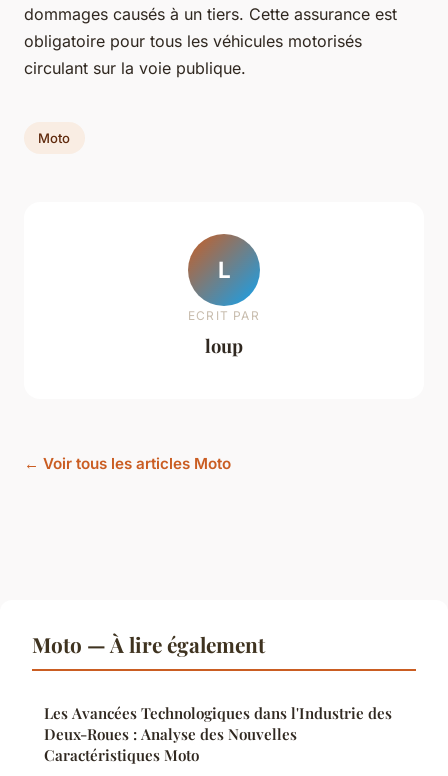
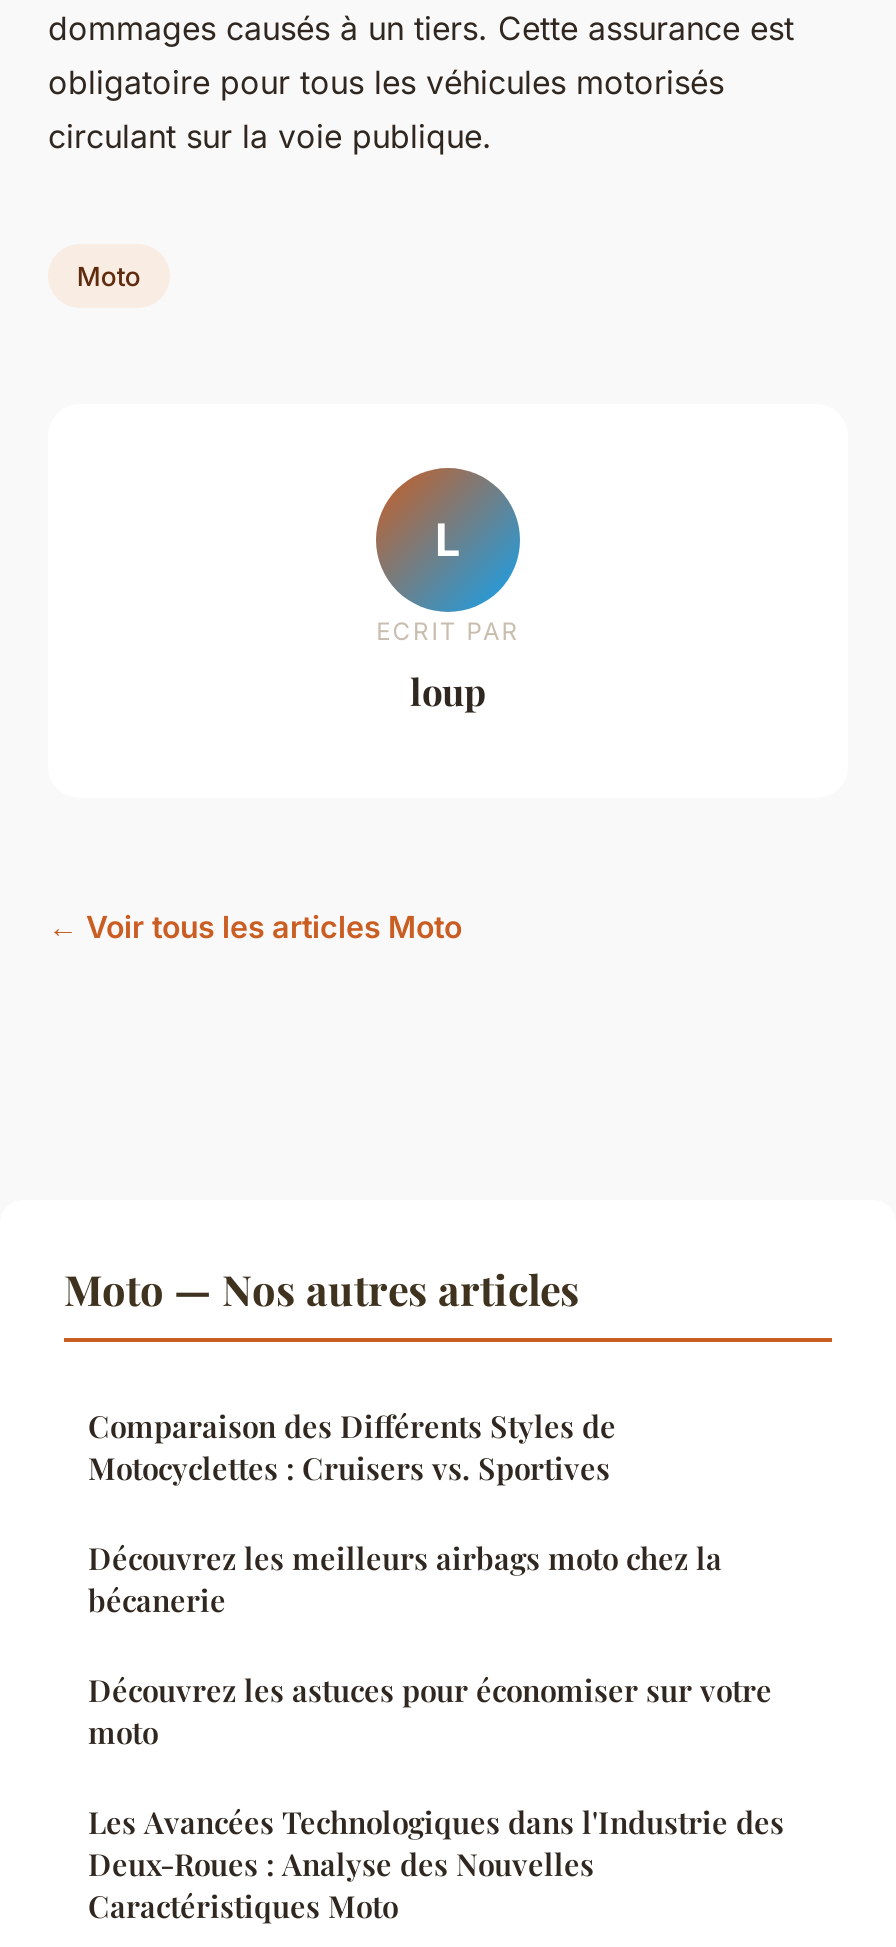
- Moto — À lire également
+ Moto — Nos autres articles
+ Comparaison des Différents Styles de
+ Motocyclettes : Cruisers vs. Sportives
+ Découvrez les meilleurs airbags moto chez la
+ bécanerie
+ Découvrez les astuces pour économiser sur votre
+ moto
